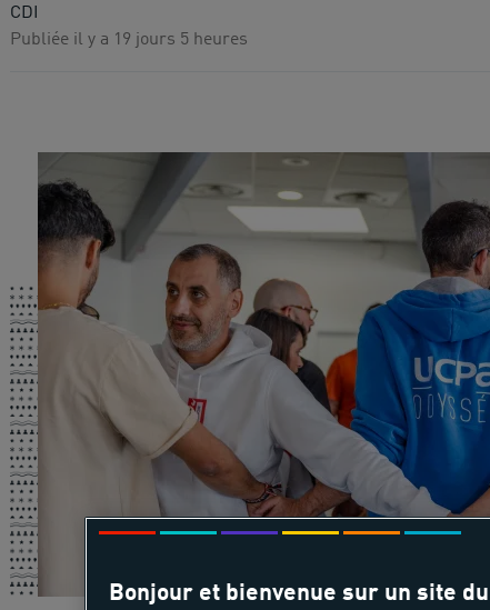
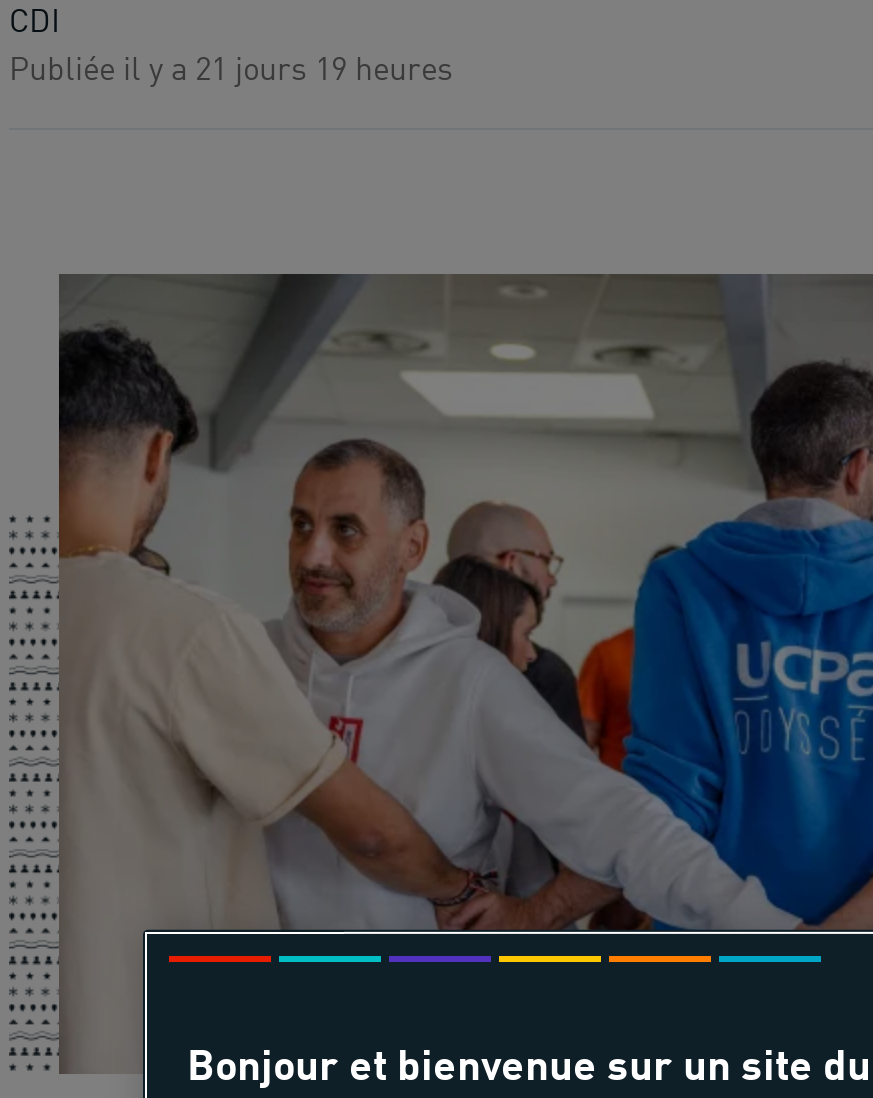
- Publiée il y a 19 jours 5 heures
+ Publiée il y a 21 jours 19 heures
